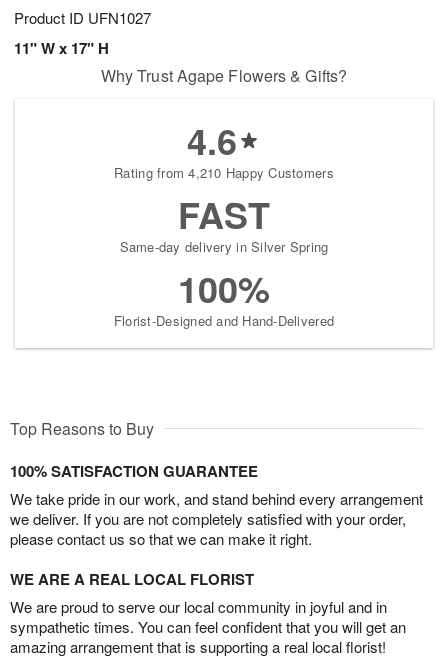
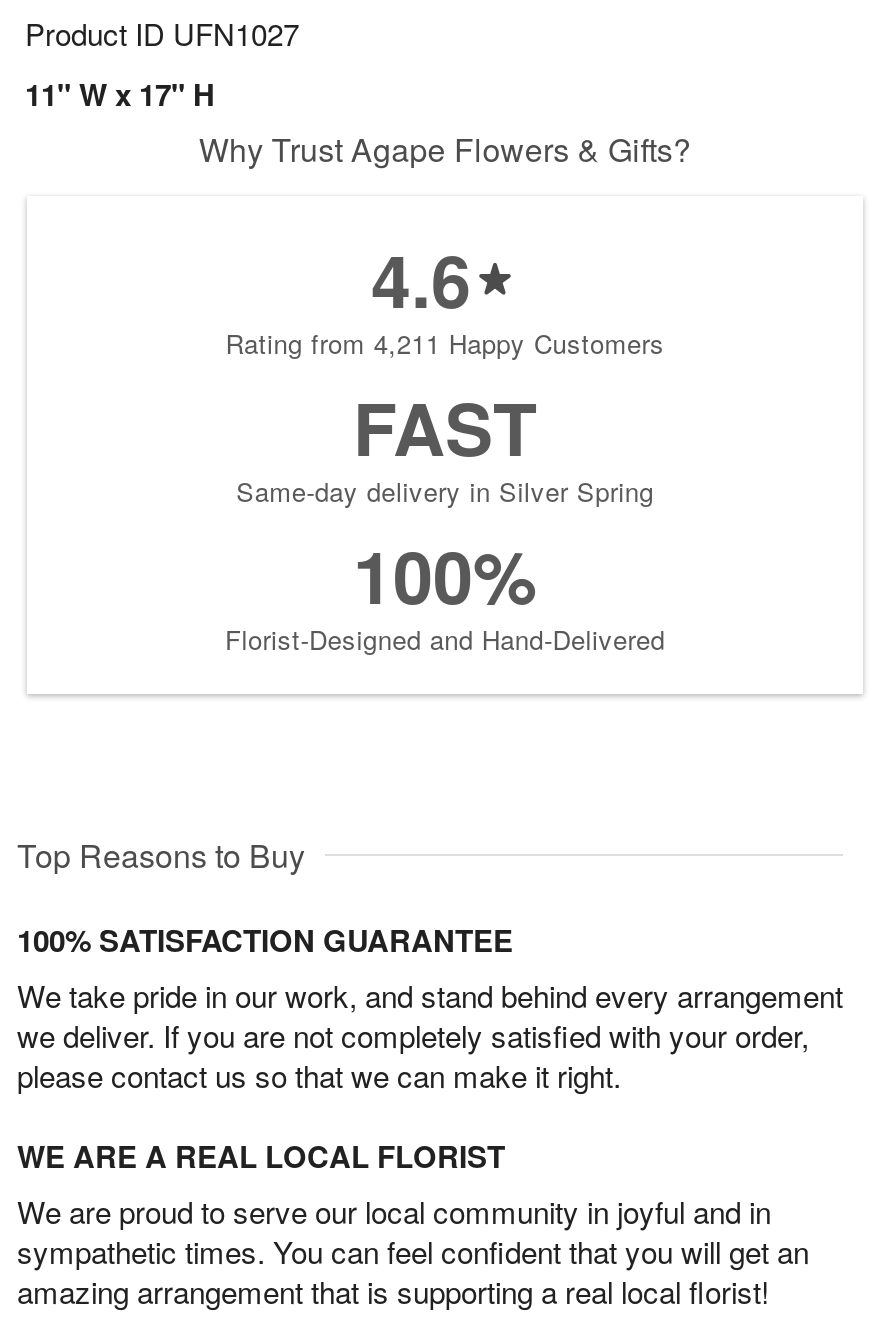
- Rating from 4,210 Happy Customers
+ Rating from 4,211 Happy Customers
